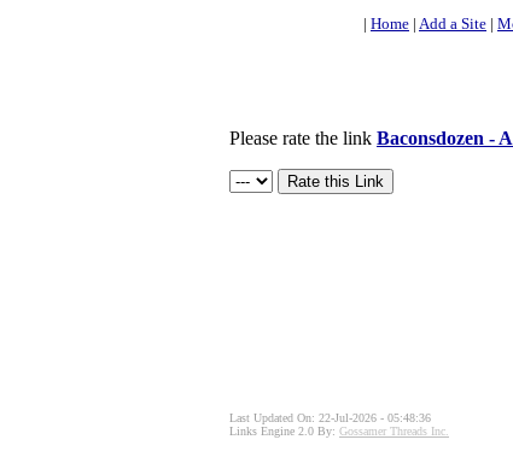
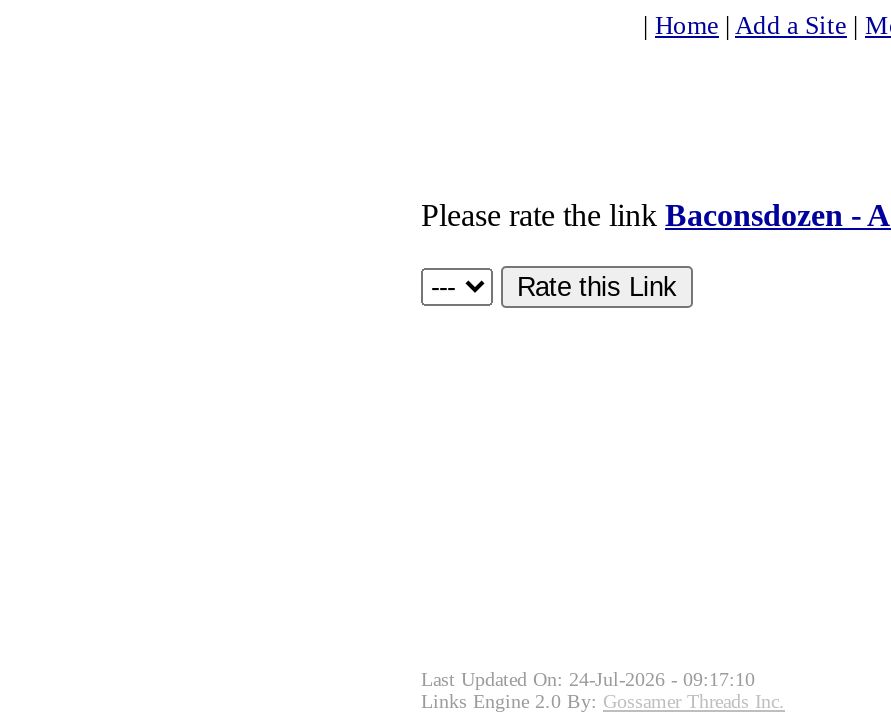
- Last Updated On: 22-Jul-2026 - 05:48:36
+ Last Updated On: 24-Jul-2026 - 09:17:10
